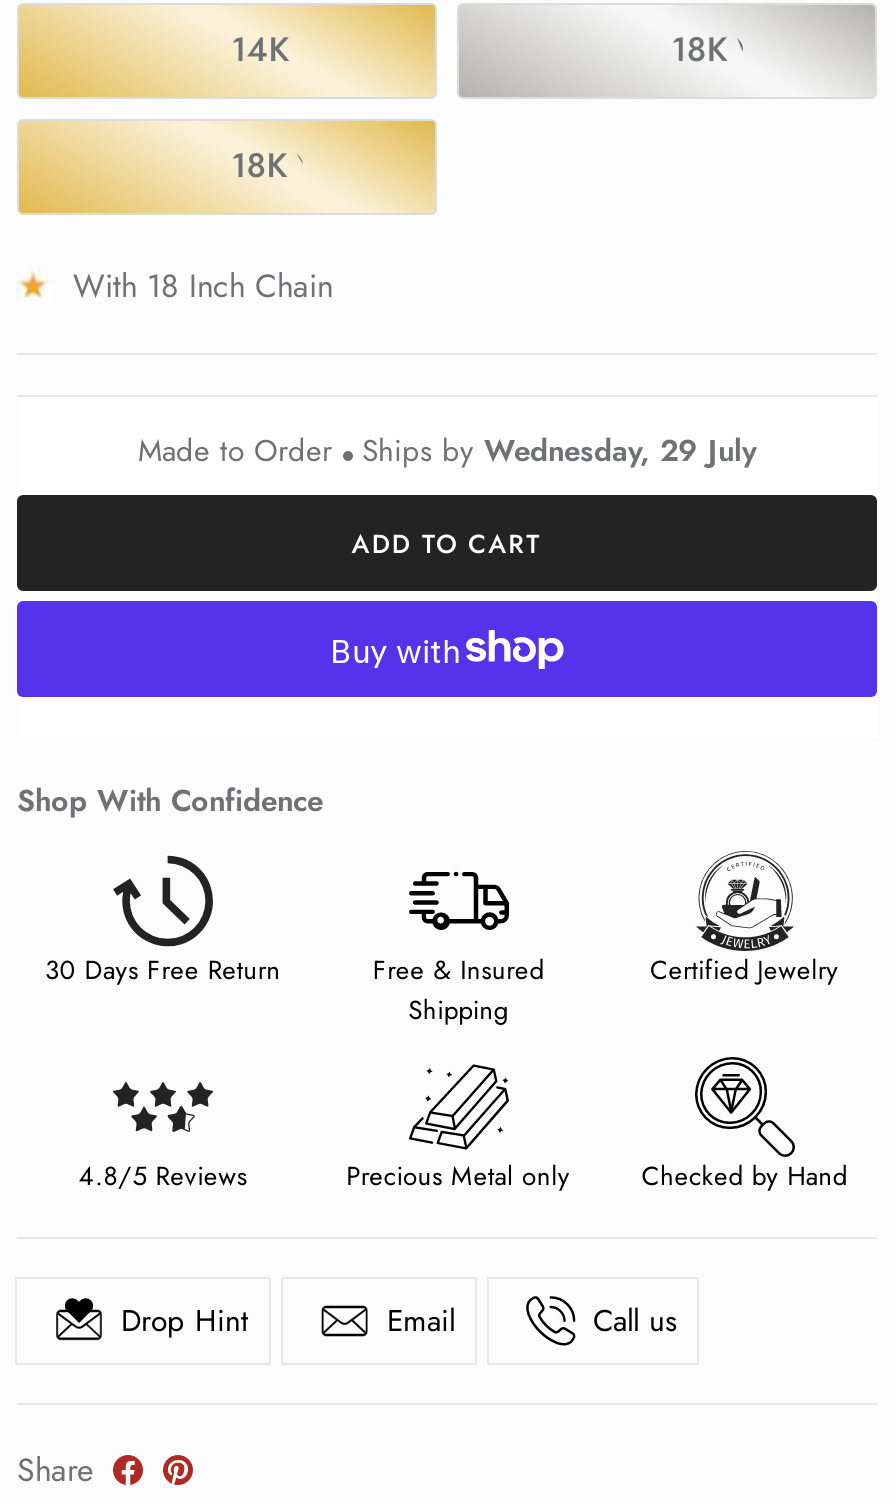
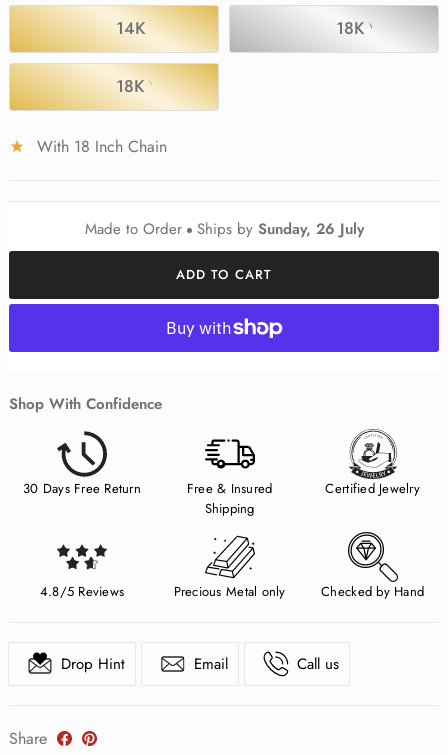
- Made to Order Ships by Wednesday, 29 July
+ Made to Order Ships by Sunday, 26 July
